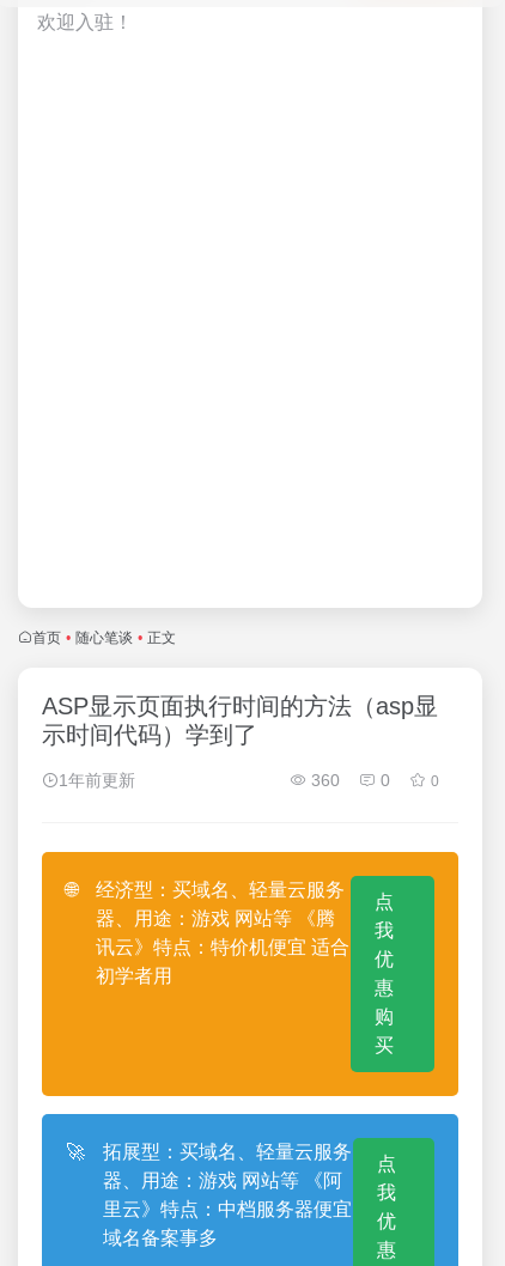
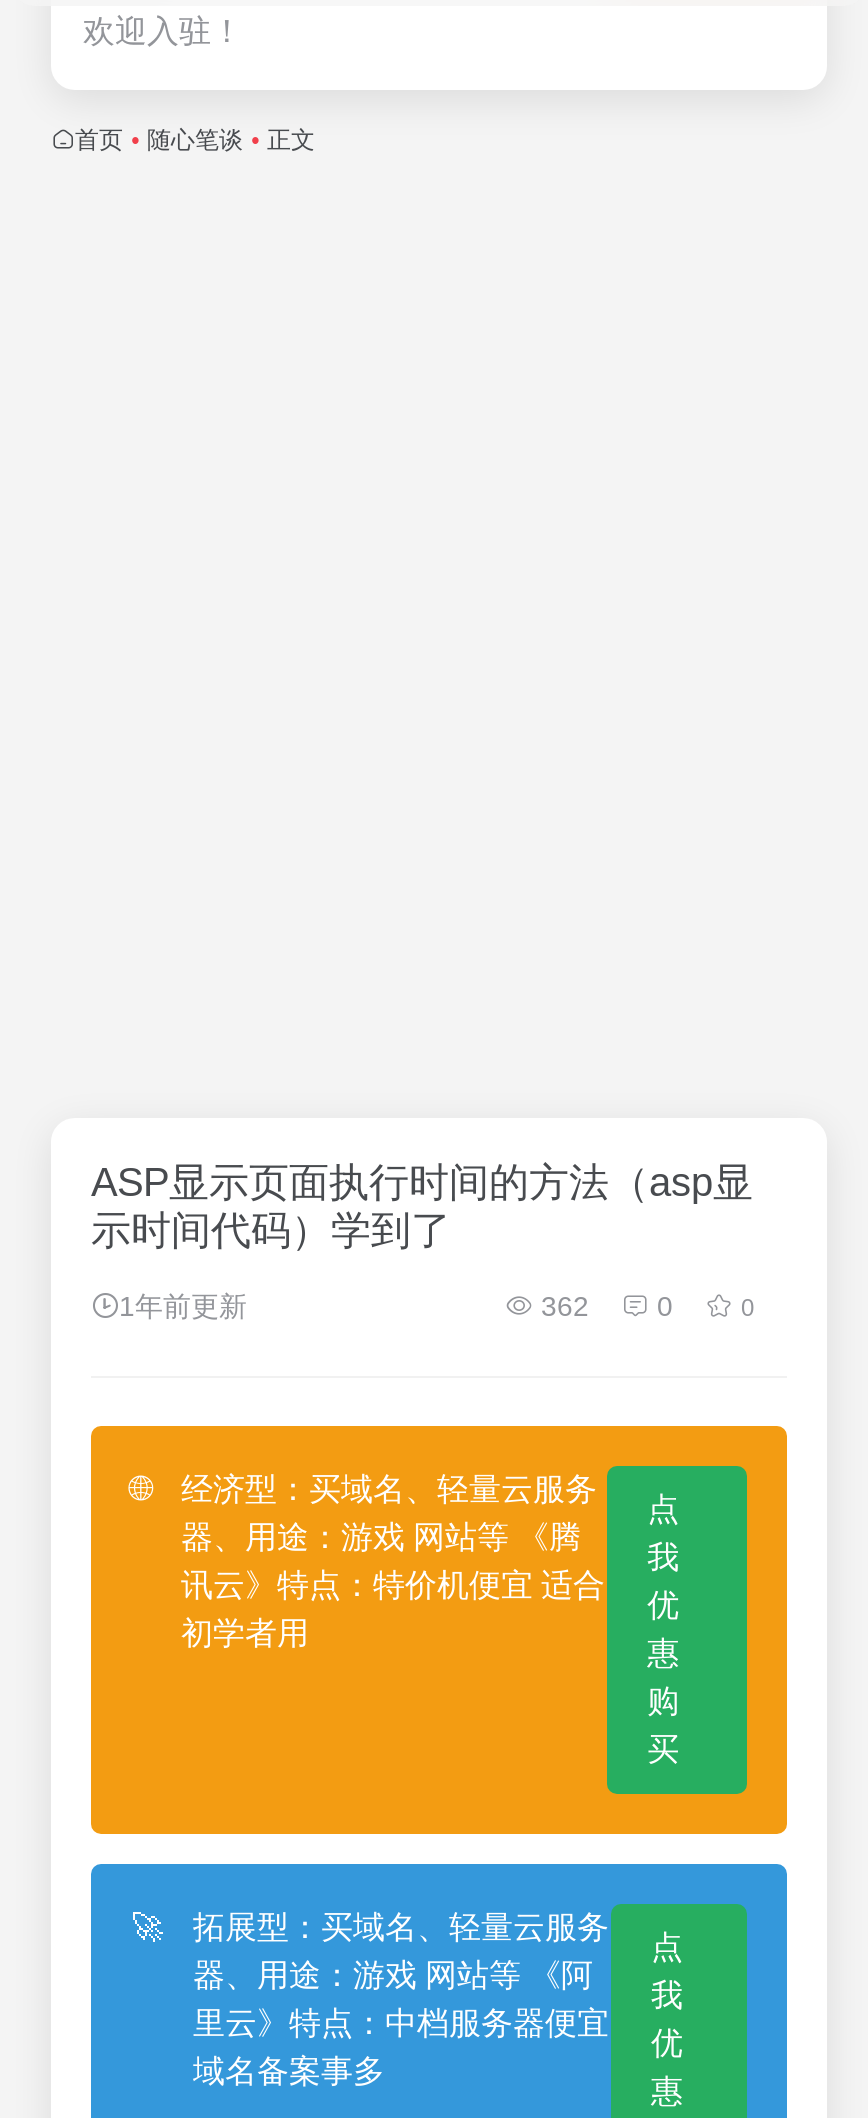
moved up: 首页 • 随心笔谈 • 正文

- 360 0
+ 362 0
